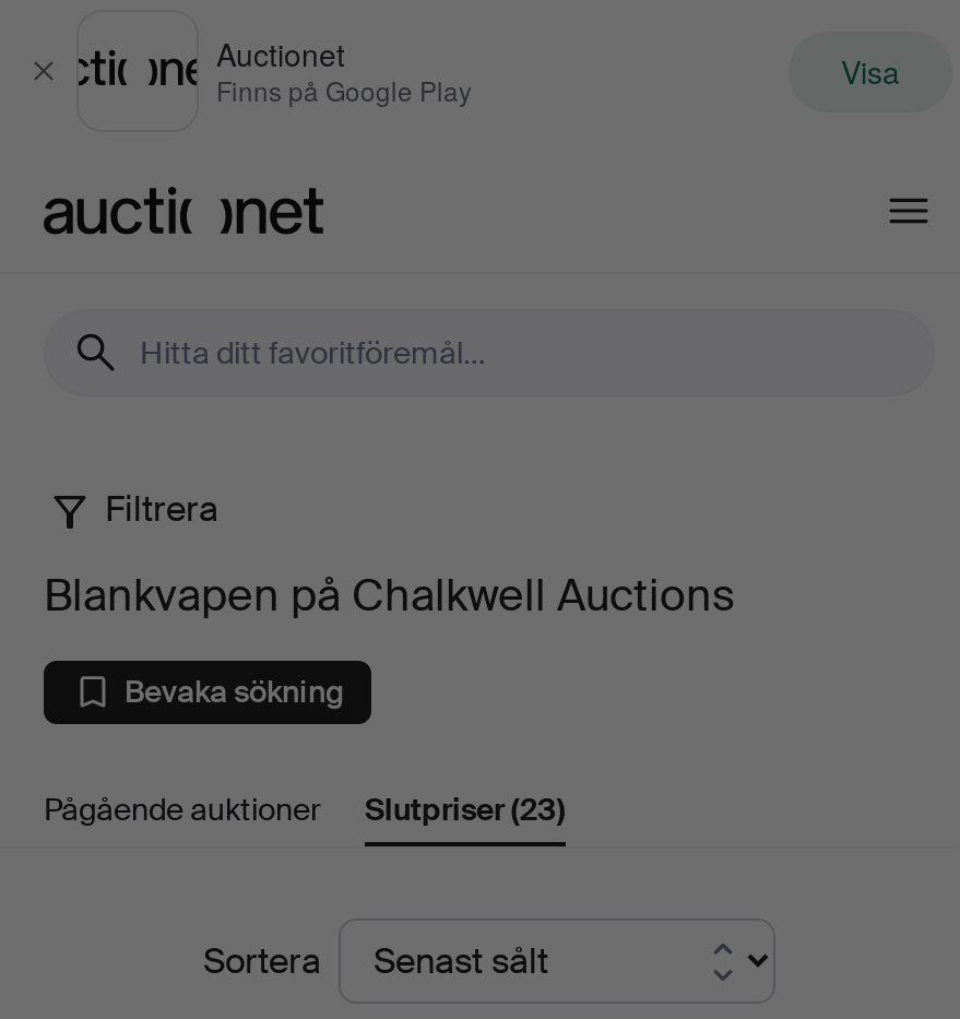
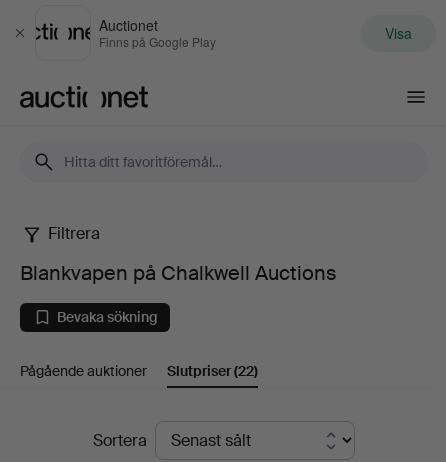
- Slutpriser(23)
+ Slutpriser(22)
